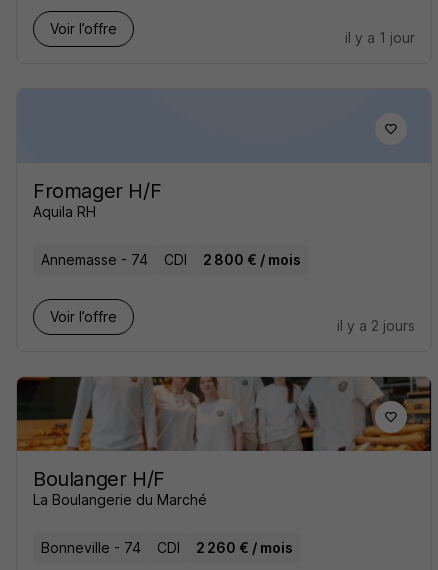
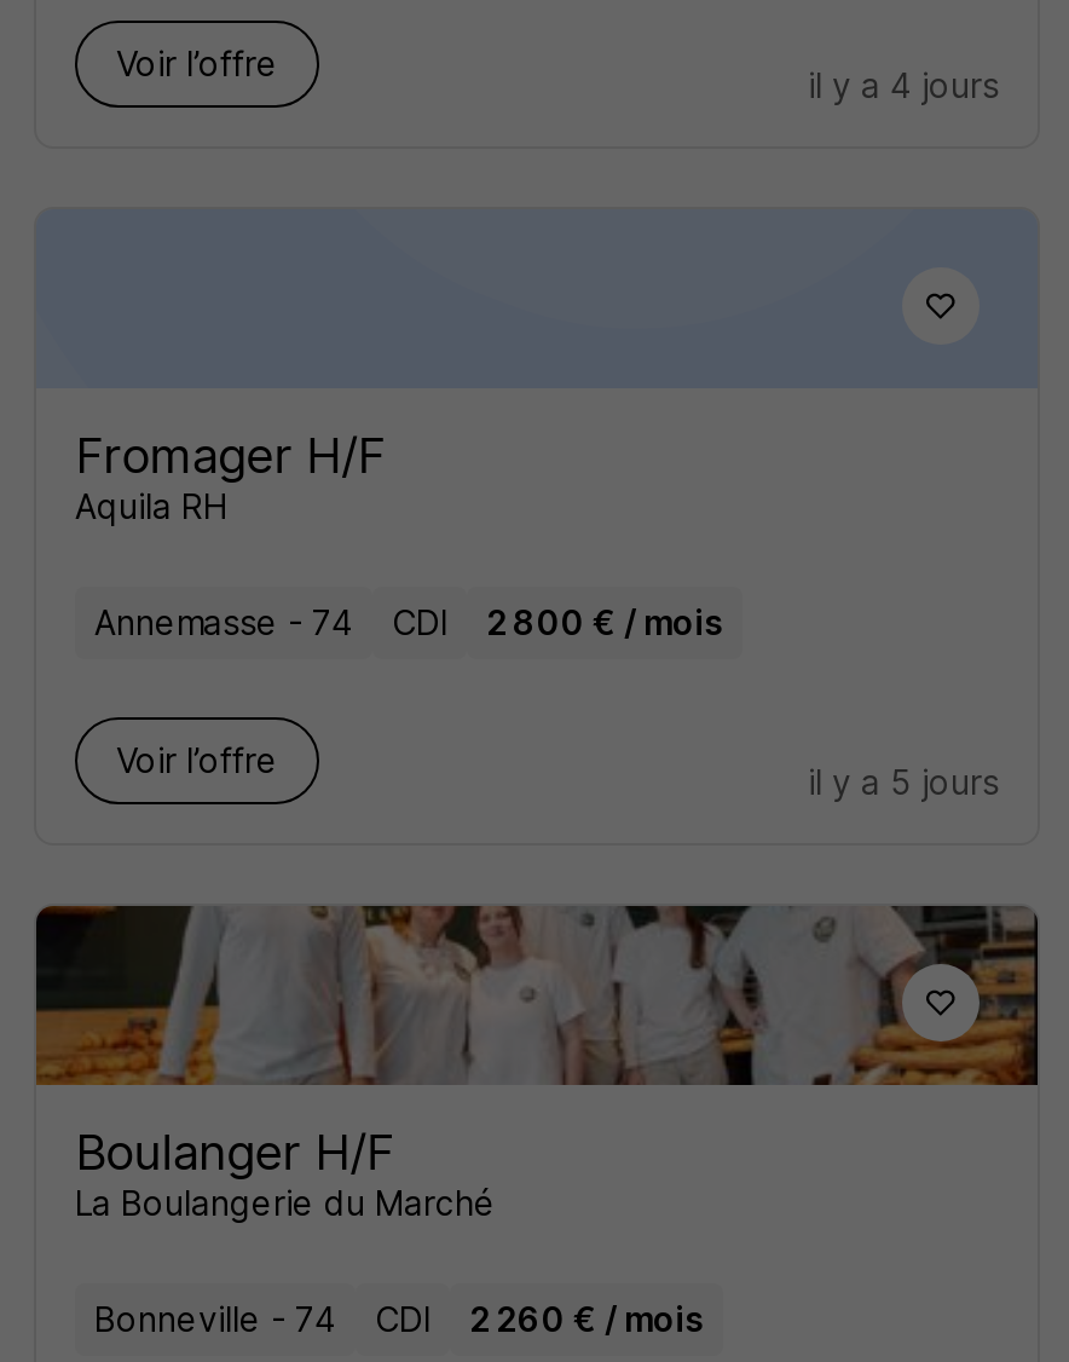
- il y a 1 jour
+ il y a 4 jours

- il y a 2 jours
+ il y a 5 jours
